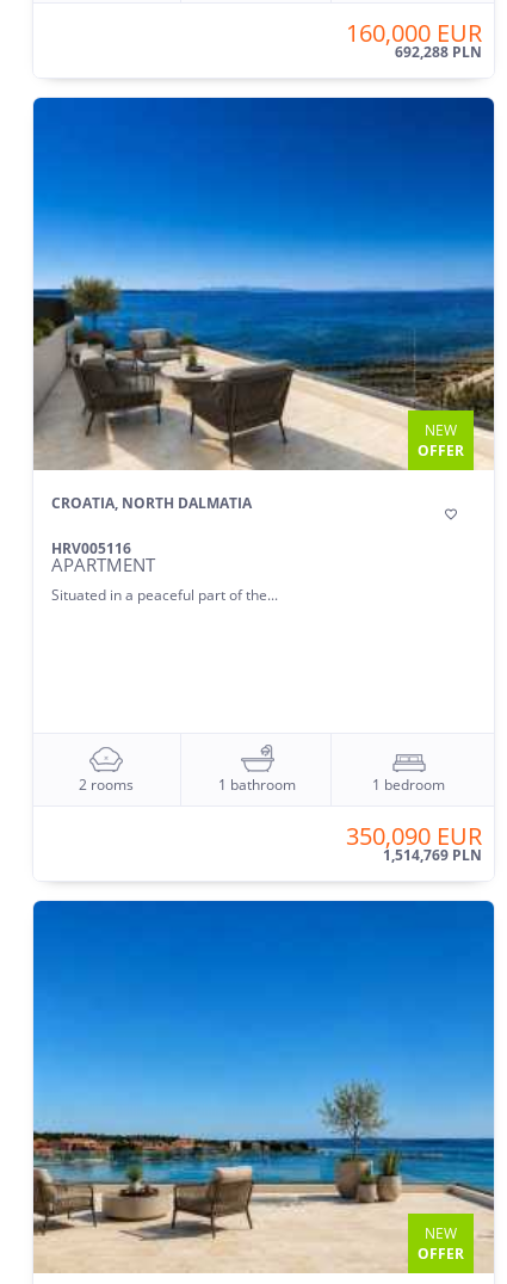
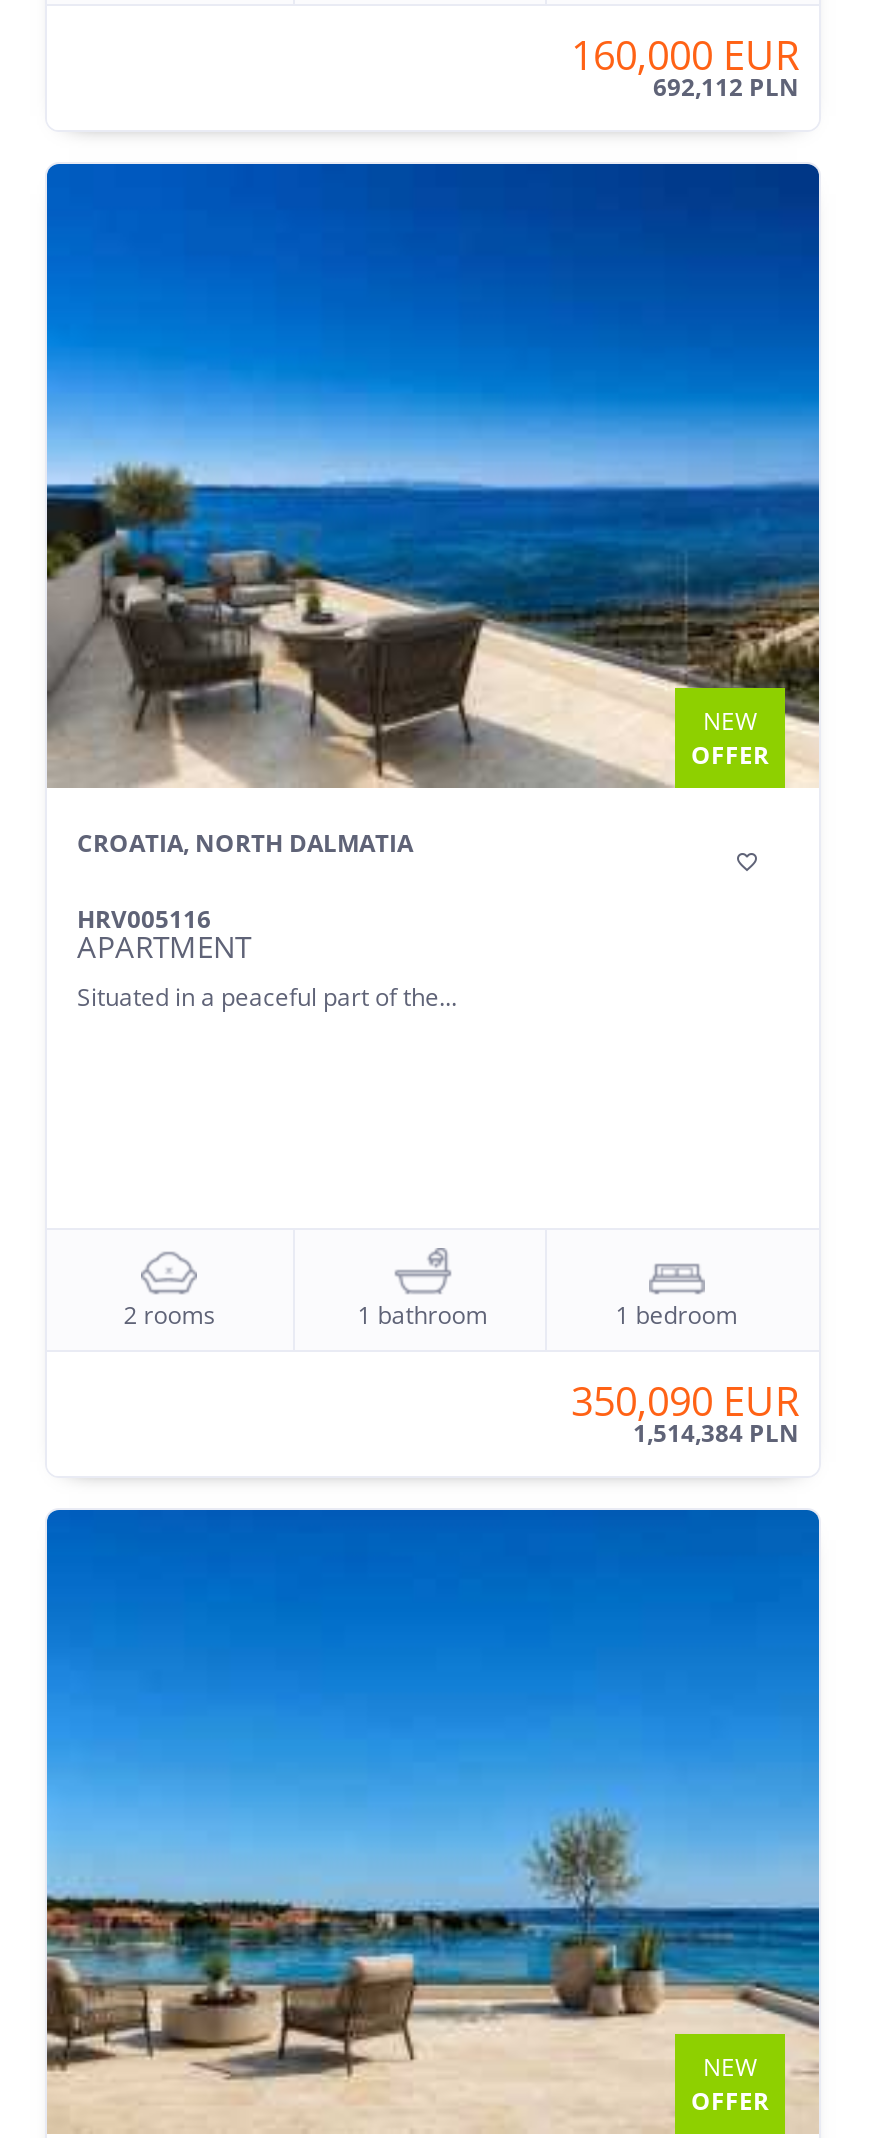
- 692,288 PLN
+ 692,112 PLN

- 1,514,769 PLN
+ 1,514,384 PLN
